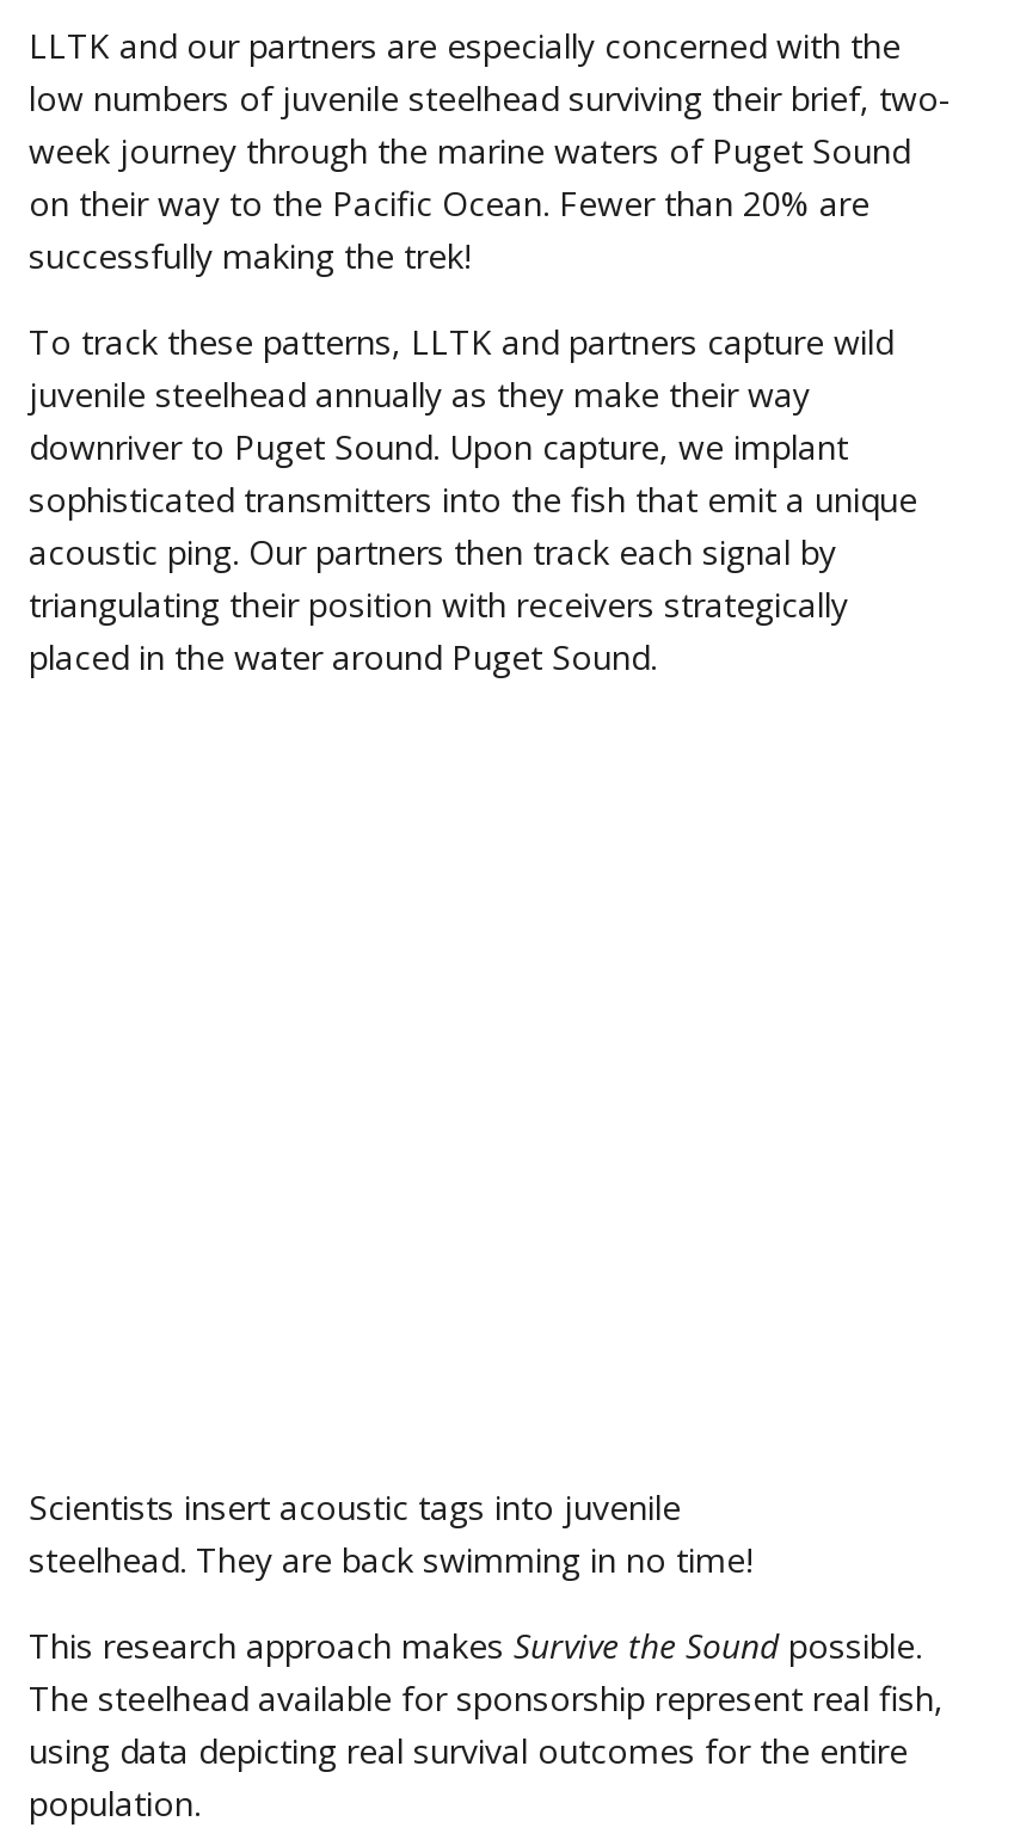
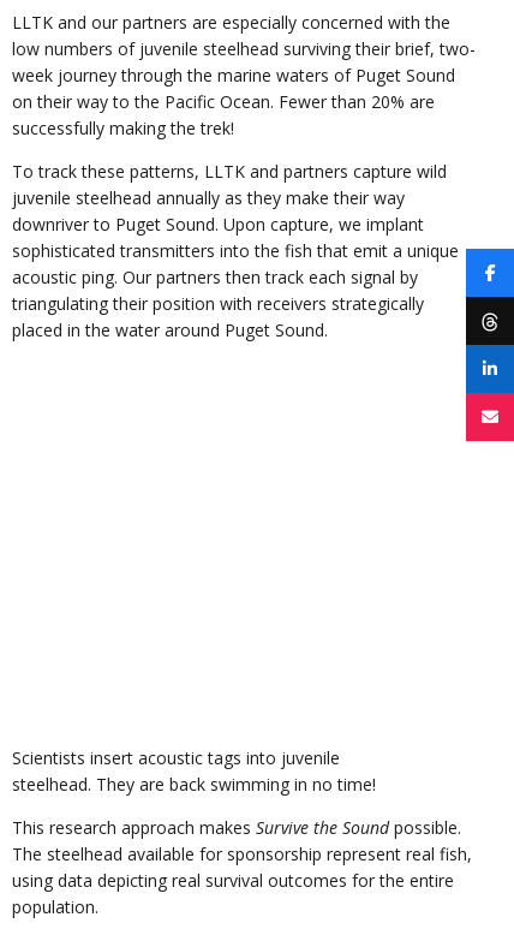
+ [image]
